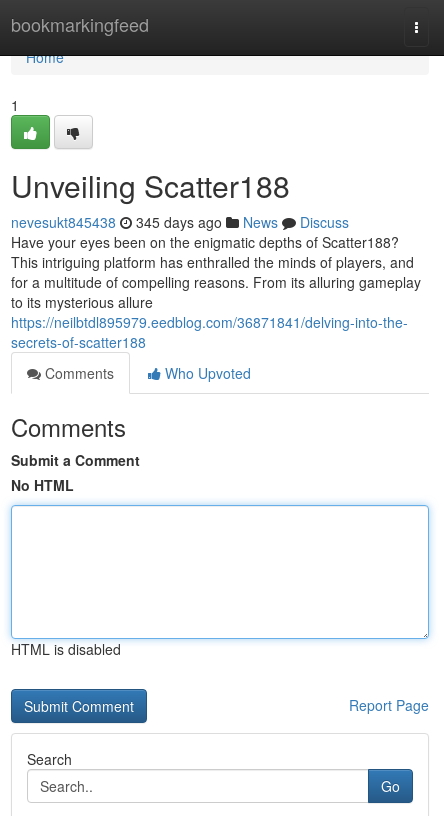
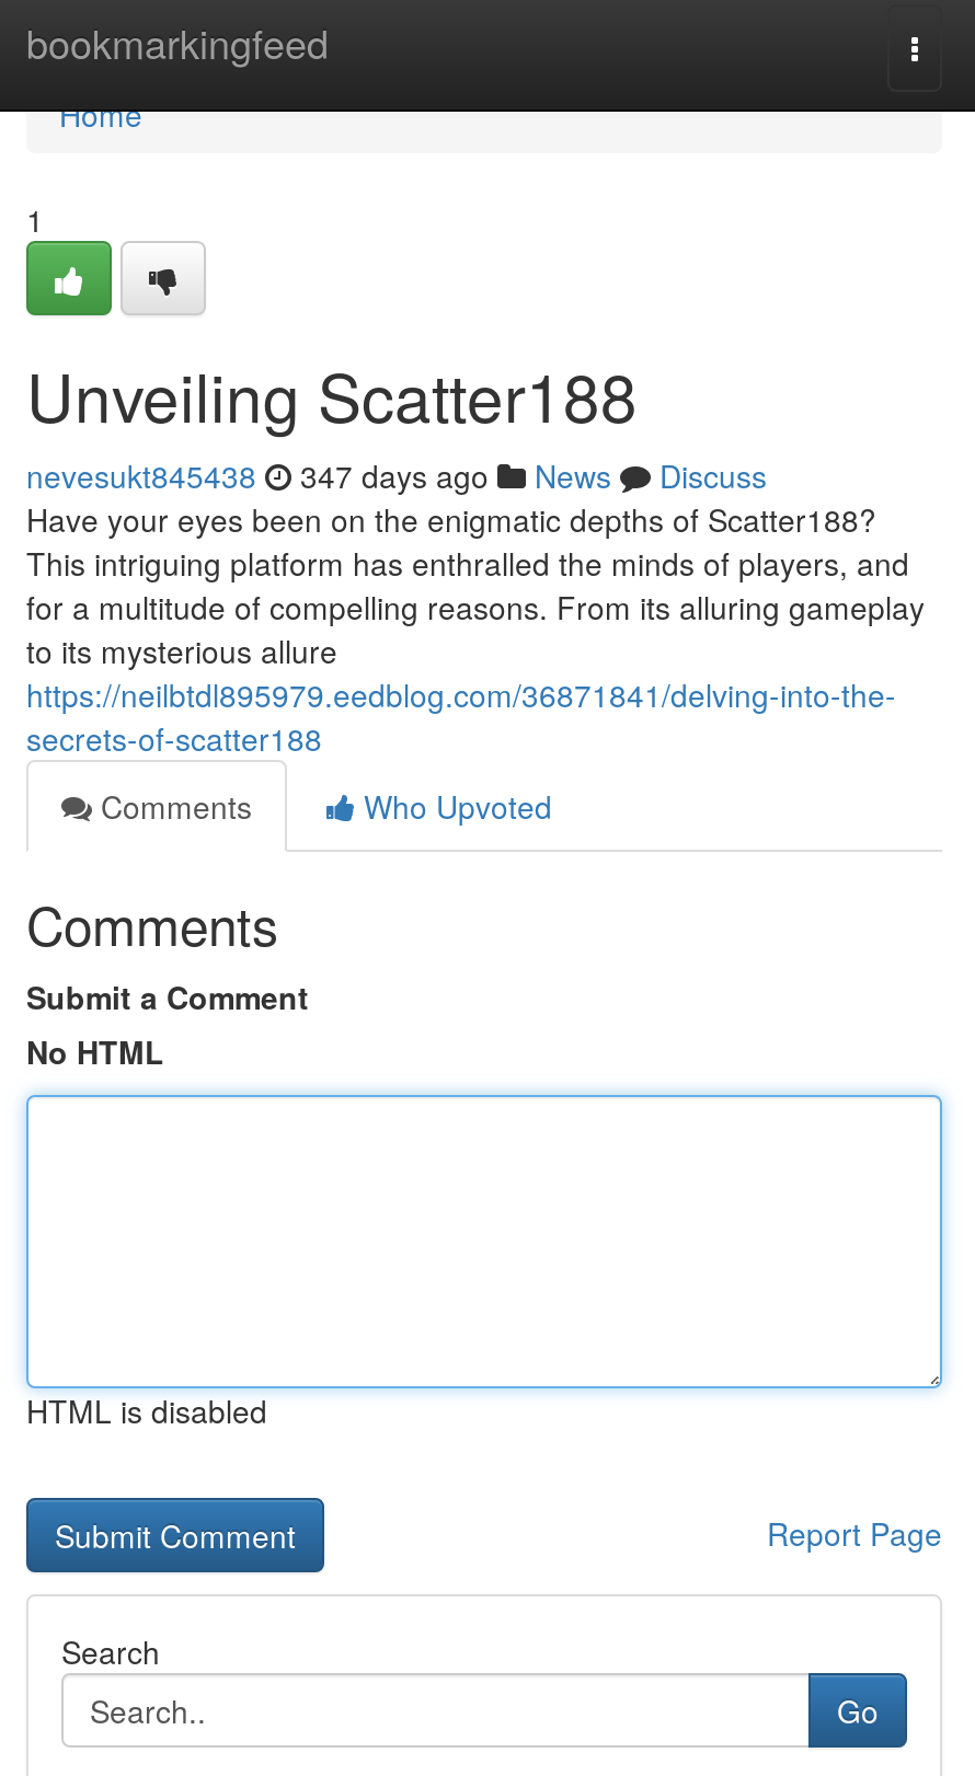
- nevesukt845438 345 days ago News Discuss
+ nevesukt845438 347 days ago News Discuss
